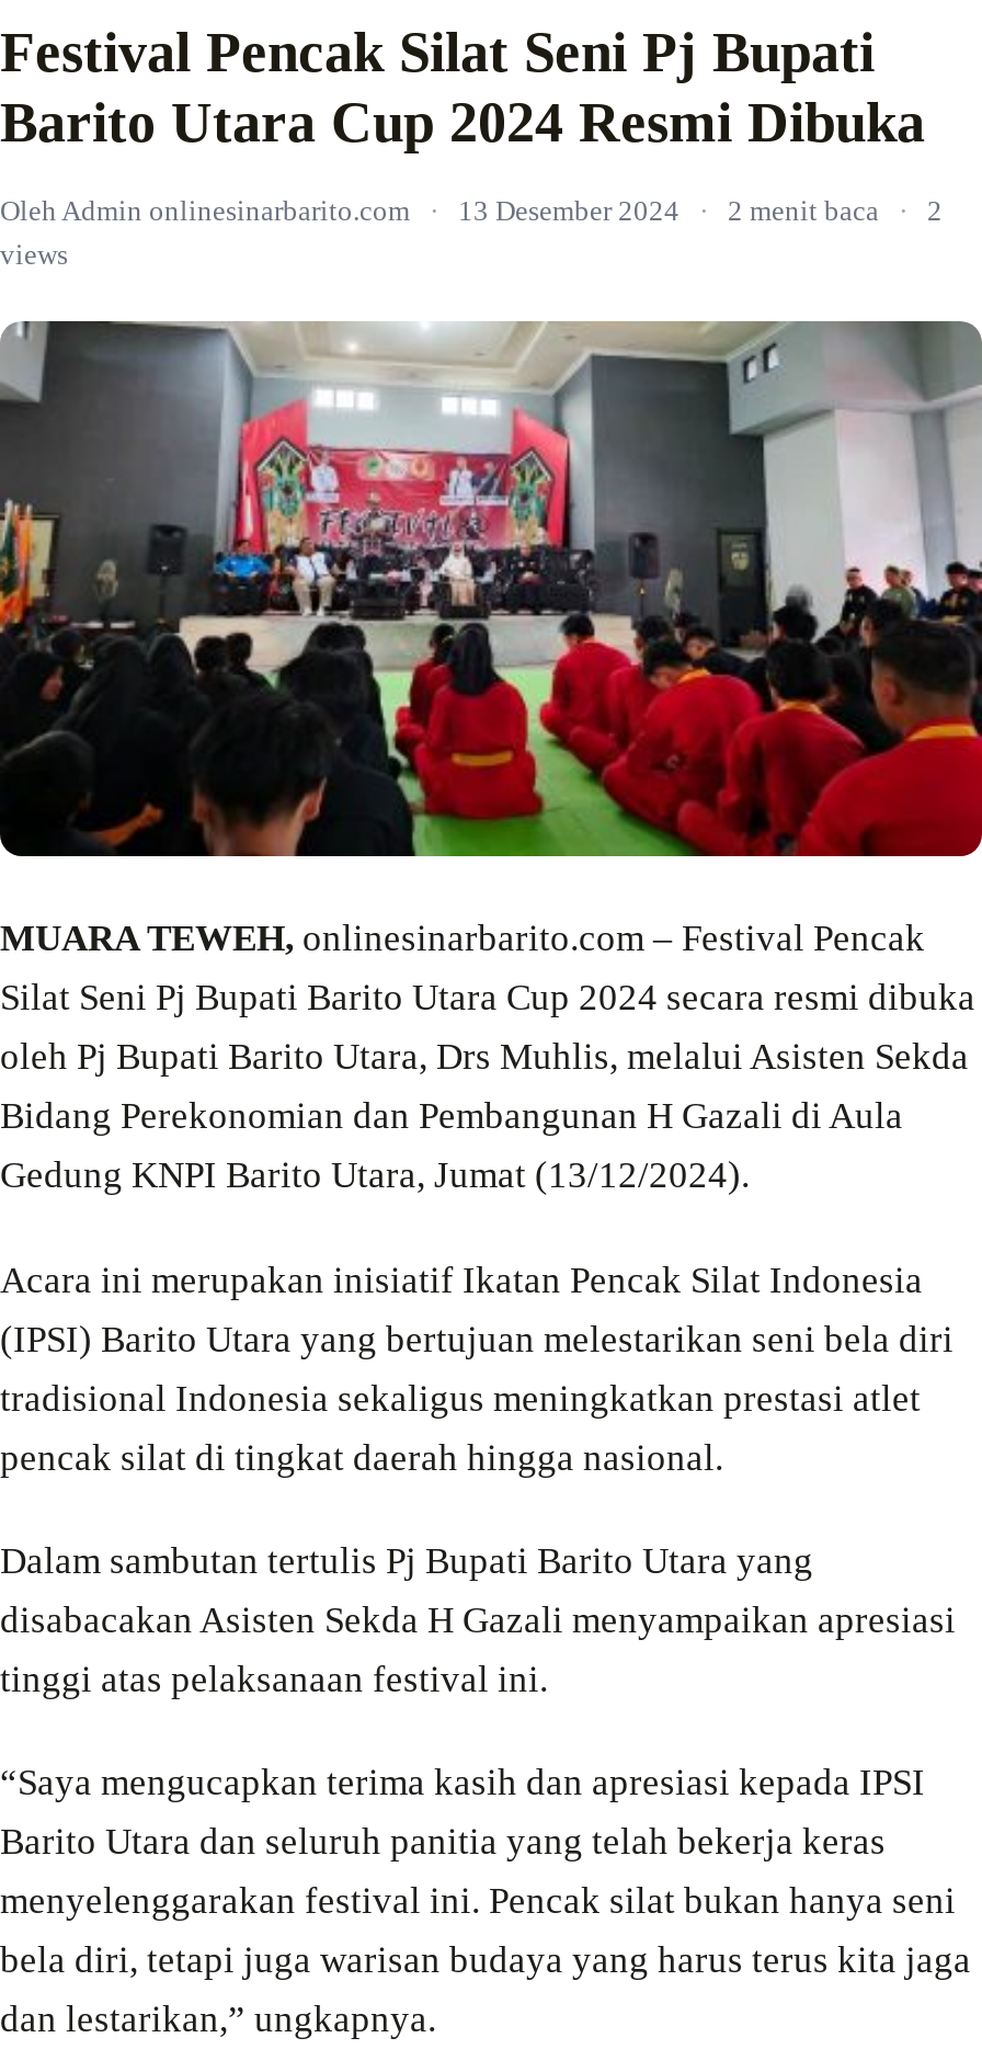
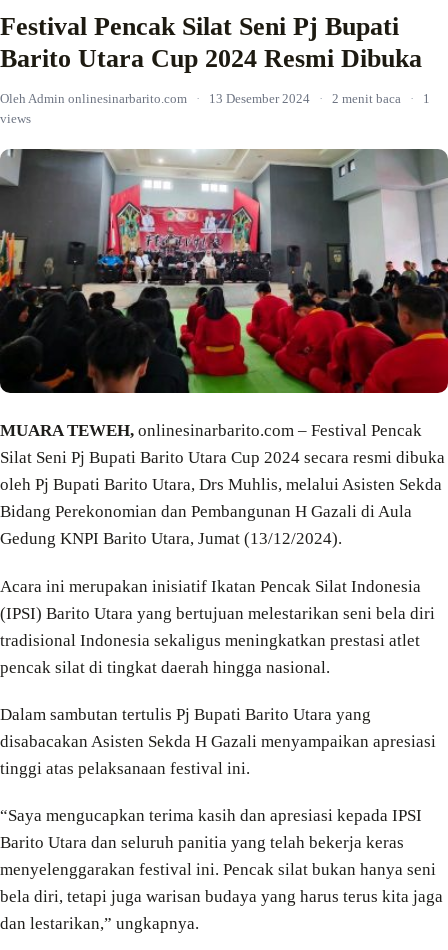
- Oleh Admin onlinesinarbarito.com · 13 Desember 2024 · 2 menit baca · 2
+ Oleh Admin onlinesinarbarito.com · 13 Desember 2024 · 2 menit baca · 1
